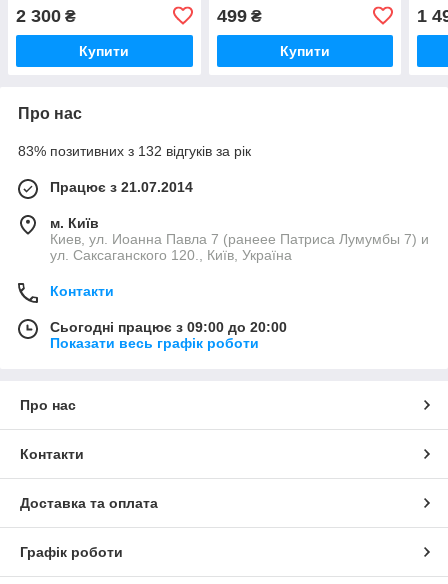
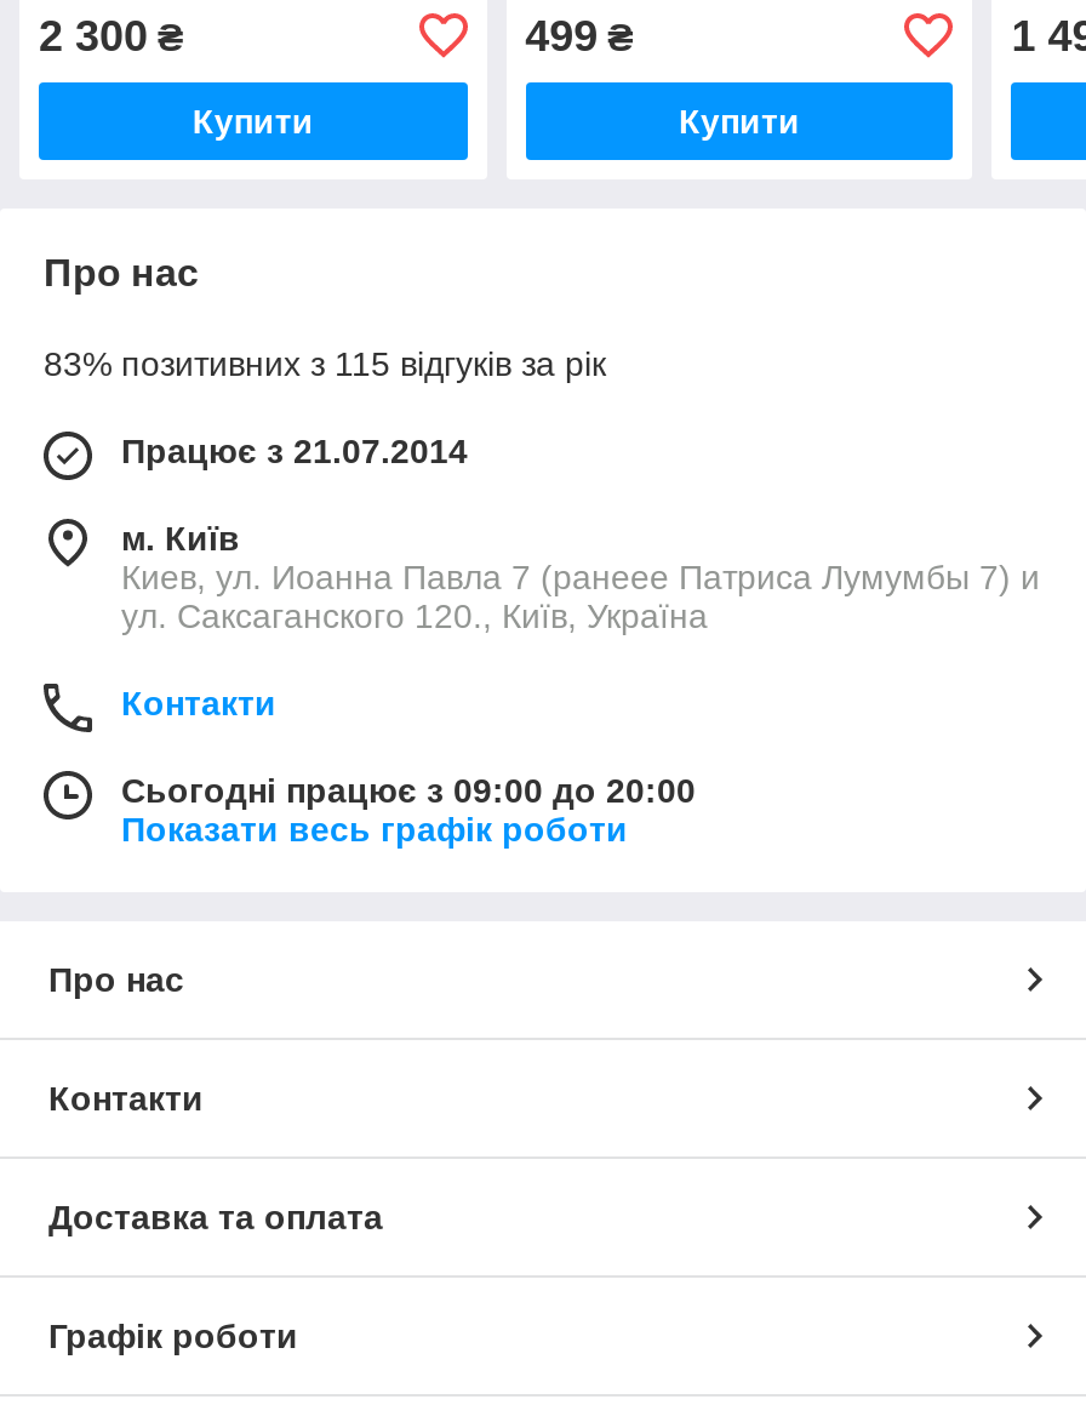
- 83% позитивних з 132 відгуків за рік
+ 83% позитивних з 115 відгуків за рік
